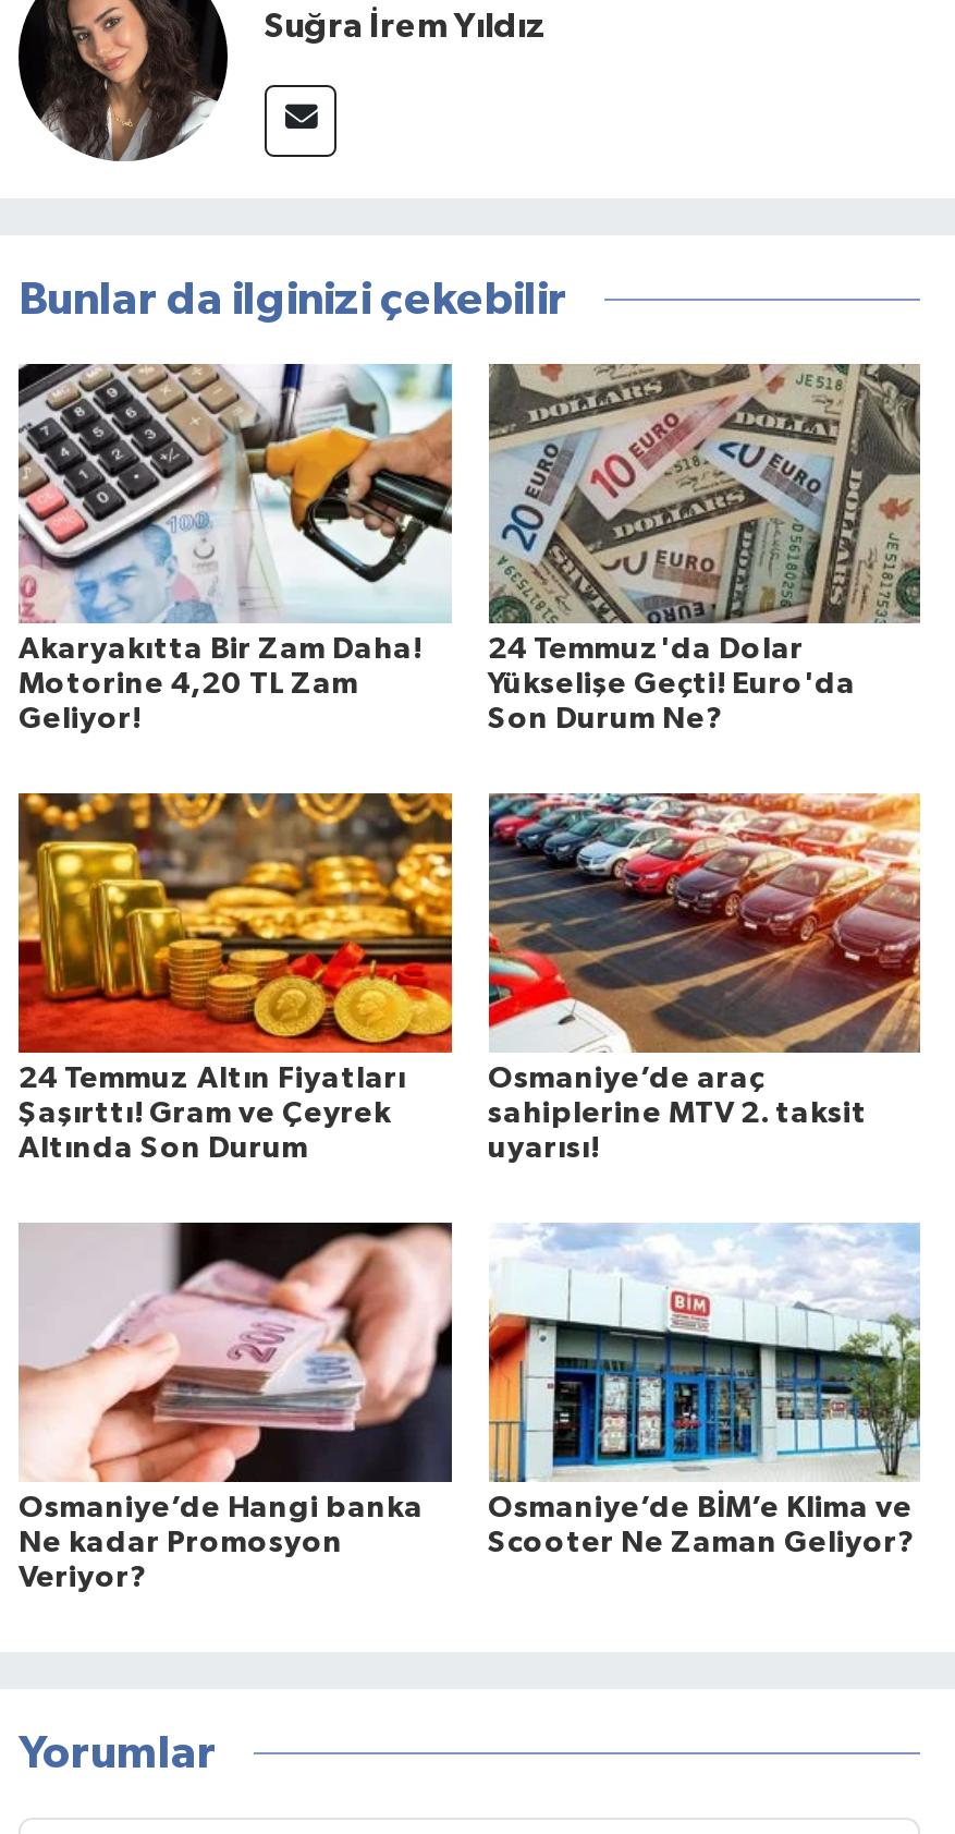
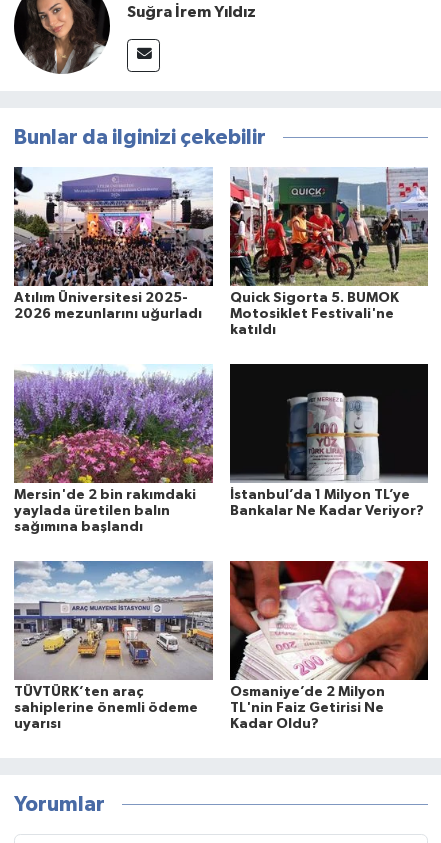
- [image]
- Akaryakıtta Bir Zam Daha!
- Motorine 4,20 TL Zam
- Geliyor!
+ [image]
+ Atılım Üniversitesi 2025-
+ 2026 mezunlarını uğurladı

- [image]
- 24 Temmuz'da Dolar
- Yükselişe Geçti! Euro'da
- Son Durum Ne?
+ [image]
+ Quick Sigorta 5. BUMOK
+ Motosiklet Festivali'ne
+ katıldı

- [image]
- 24 Temmuz Altın Fiyatları
- Şaşırttı! Gram ve Çeyrek
- Altında Son Durum
+ [image]
+ Mersin'de 2 bin rakımdaki
+ yaylada üretilen balın
+ sağımına başlandı

- [image]
- Osmaniye’de araç
- sahiplerine MTV 2. taksit
- uyarısı!
+ [image]
+ İstanbul’da 1 Milyon TL’ye
+ Bankalar Ne Kadar Veriyor?

- [image]
- Osmaniye’de Hangi banka
- Ne kadar Promosyon
- Veriyor?
+ [image]
+ TÜVTÜRK’ten araç
+ sahiplerine önemli ödeme
+ uyarısı

- [image]
- Osmaniye’de BİM’e Klima ve
- Scooter Ne Zaman Geliyor?
+ [image]
+ Osmaniye’de 2 Milyon
+ TL'nin Faiz Getirisi Ne
+ Kadar Oldu?
